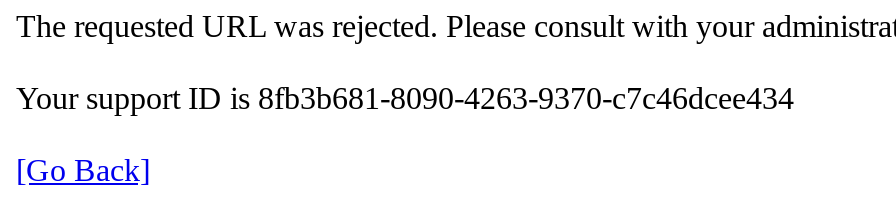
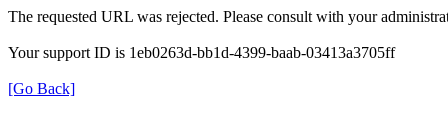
- Your support ID is 8fb3b681-8090-4263-9370-c7c46dcee434
+ Your support ID is 1eb0263d-bb1d-4399-baab-03413a3705ff
